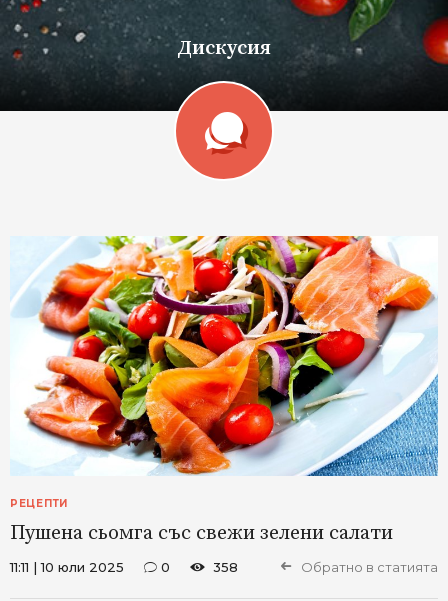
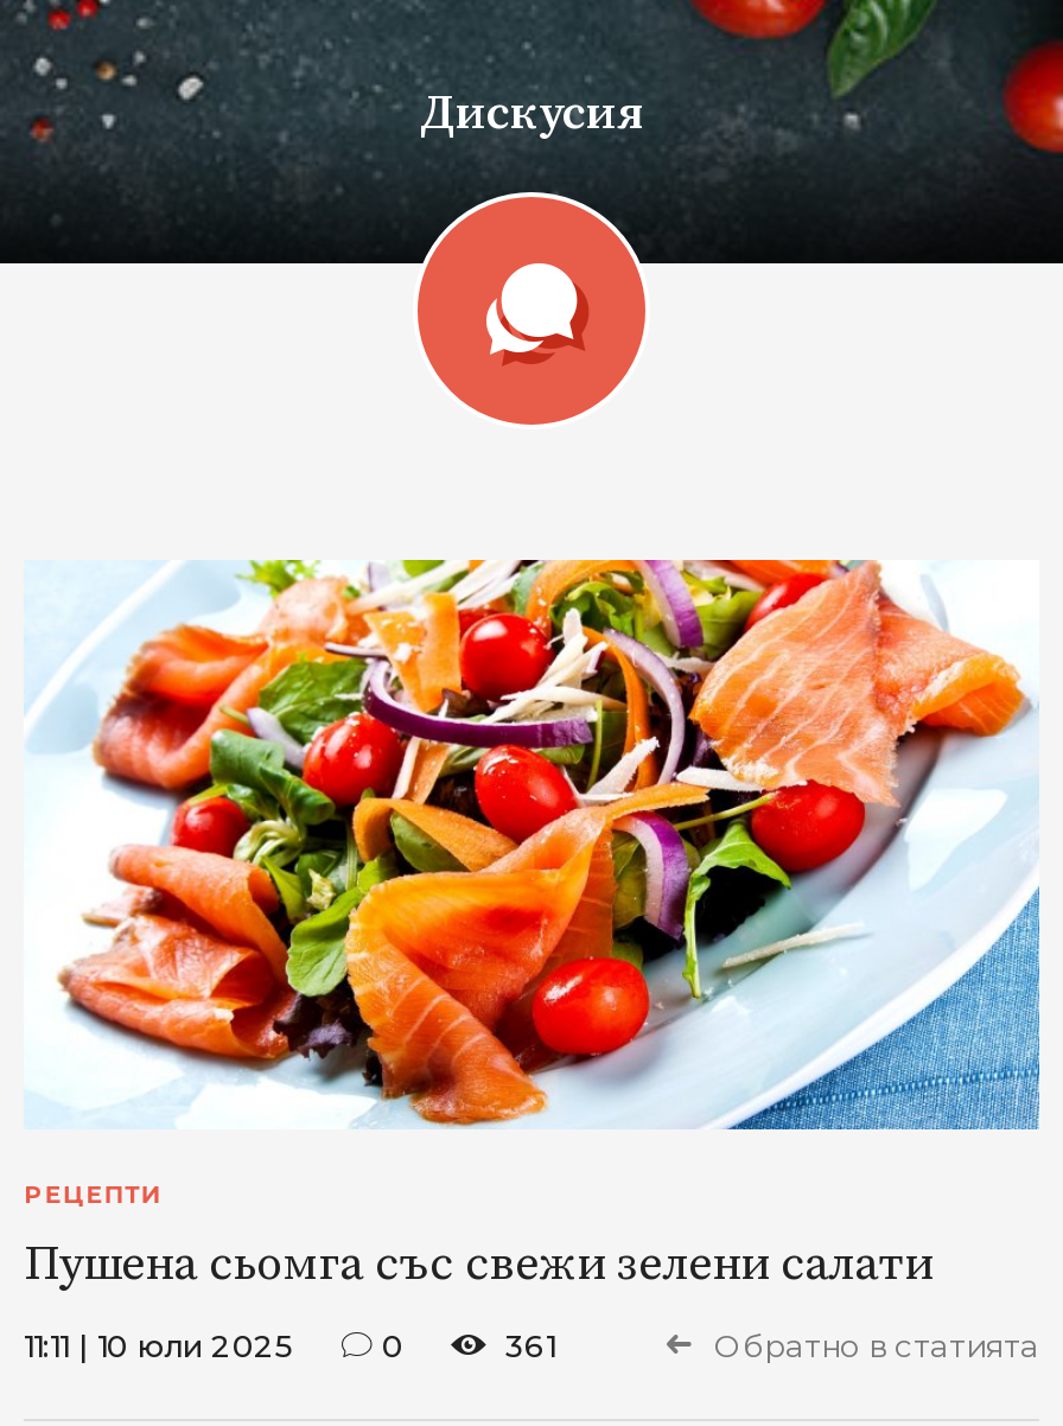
- 358
+ 361
